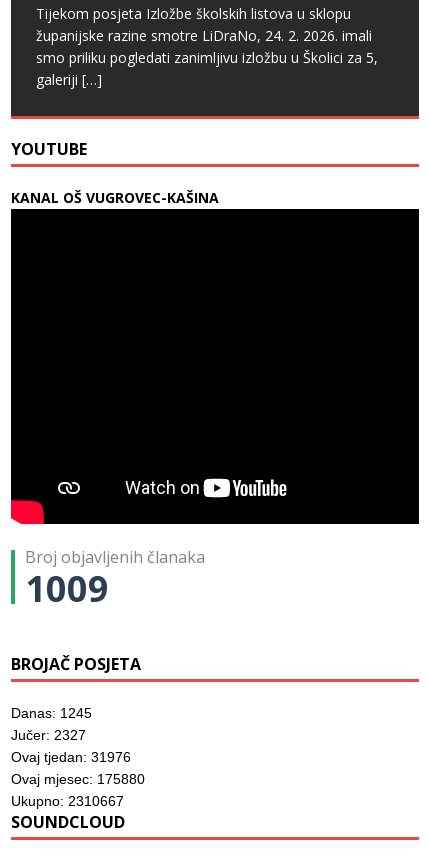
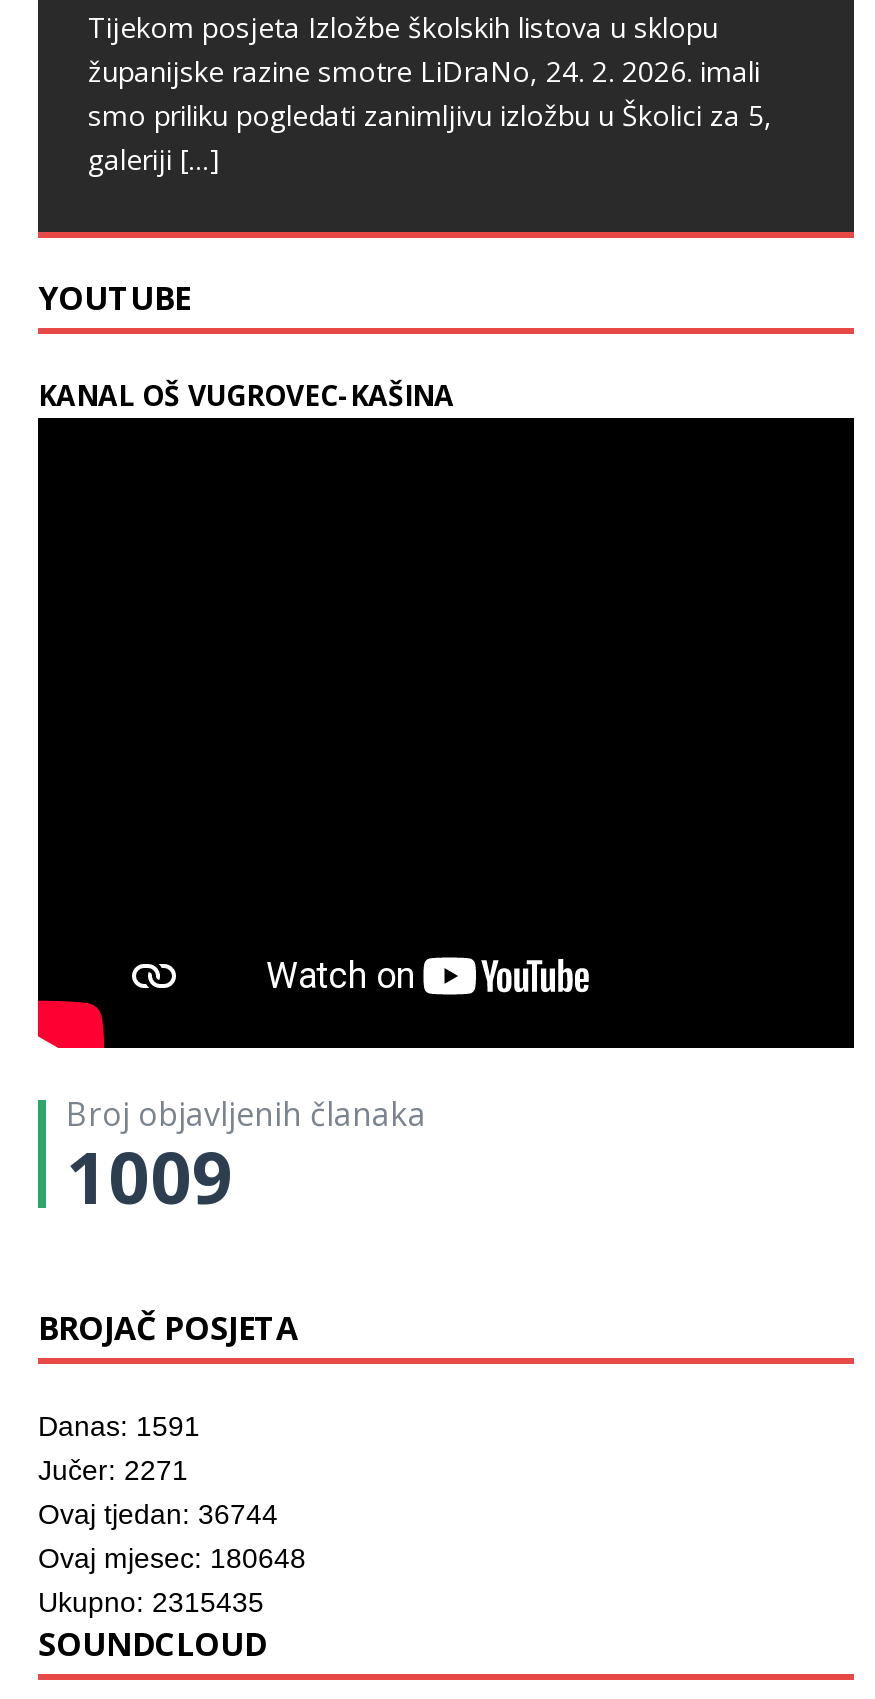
- Danas: 1245
+ Danas: 1591

- Jučer: 2327
+ Jučer: 2271

- Ovaj tjedan: 31976
+ Ovaj tjedan: 36744

- Ovaj mjesec: 175880
+ Ovaj mjesec: 180648

- Ukupno: 2310667
+ Ukupno: 2315435
